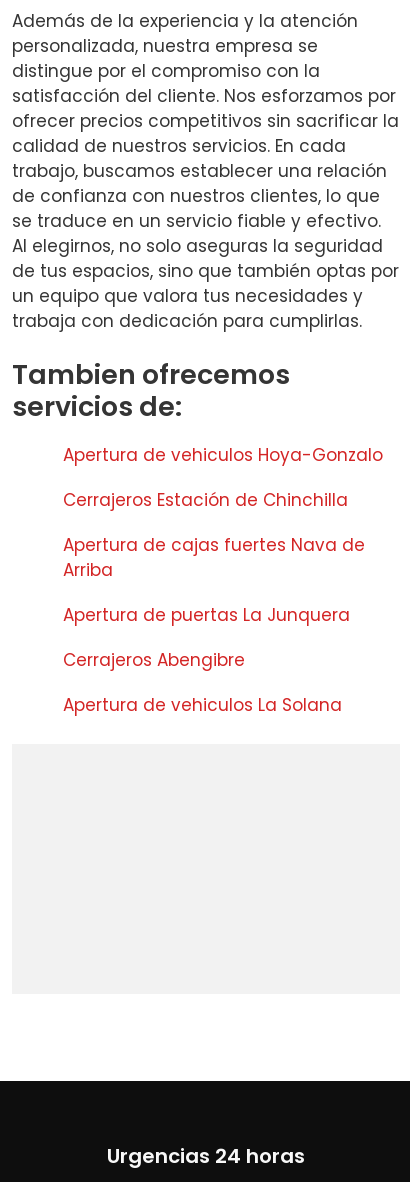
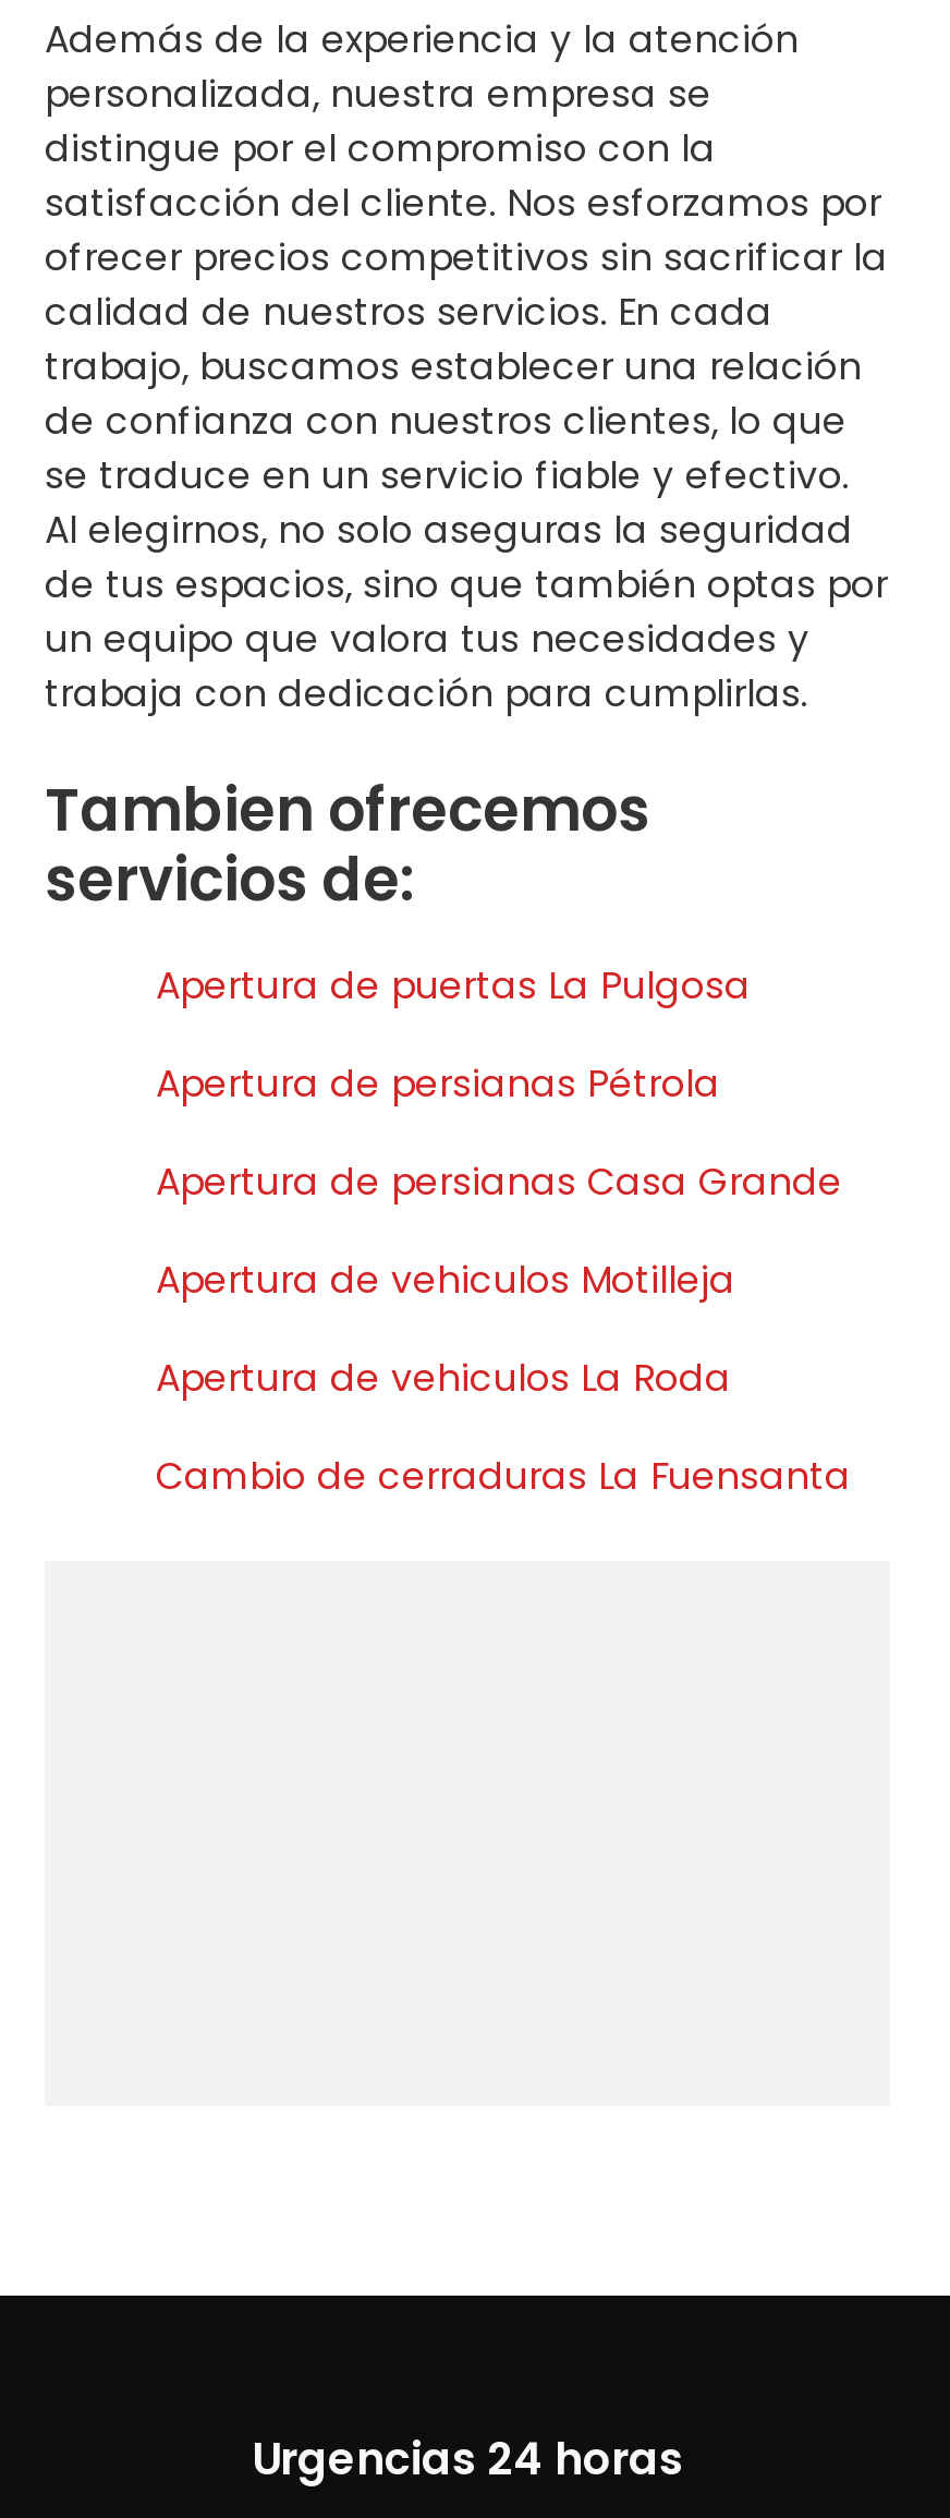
- Apertura de vehiculos Hoya-Gonzalo
+ Apertura de puertas La Pulgosa

- Cerrajeros Estación de Chinchilla
+ Apertura de persianas Pétrola

- Apertura de cajas fuertes Nava de
- Arriba
+ Apertura de persianas Casa Grande

- Apertura de puertas La Junquera
+ Apertura de vehiculos Motilleja

- Cerrajeros Abengibre
+ Apertura de vehiculos La Roda

- Apertura de vehiculos La Solana
+ Cambio de cerraduras La Fuensanta
